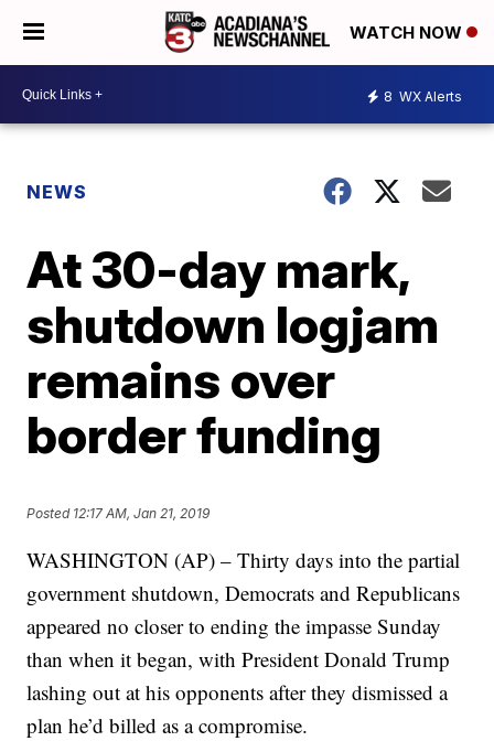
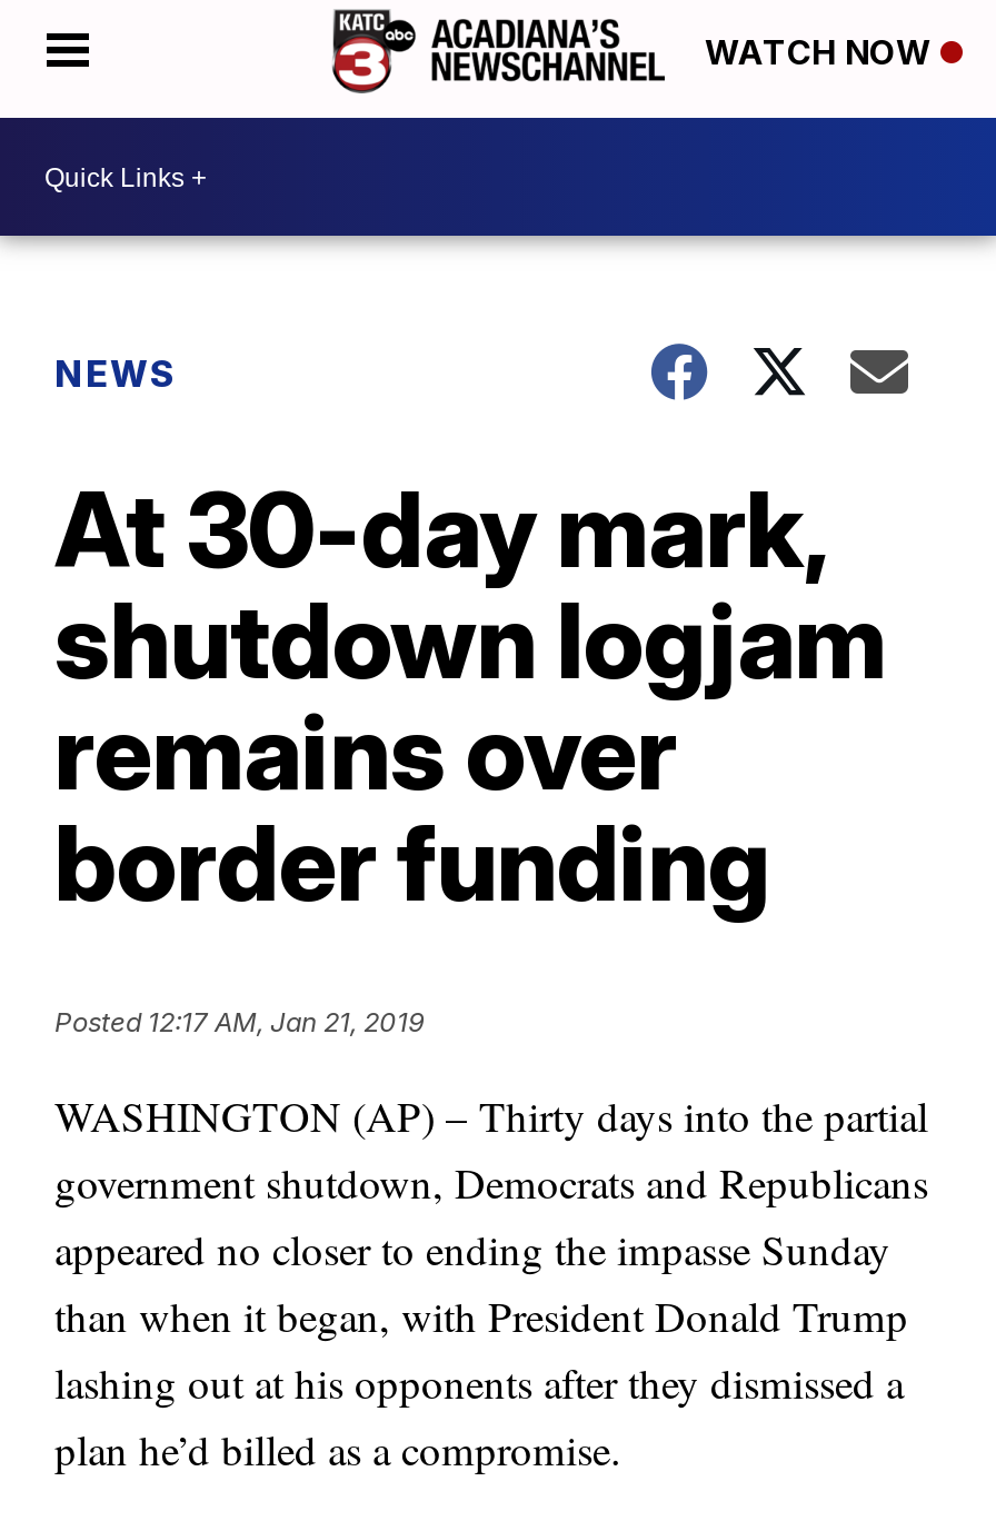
- 8 WX Alerts
